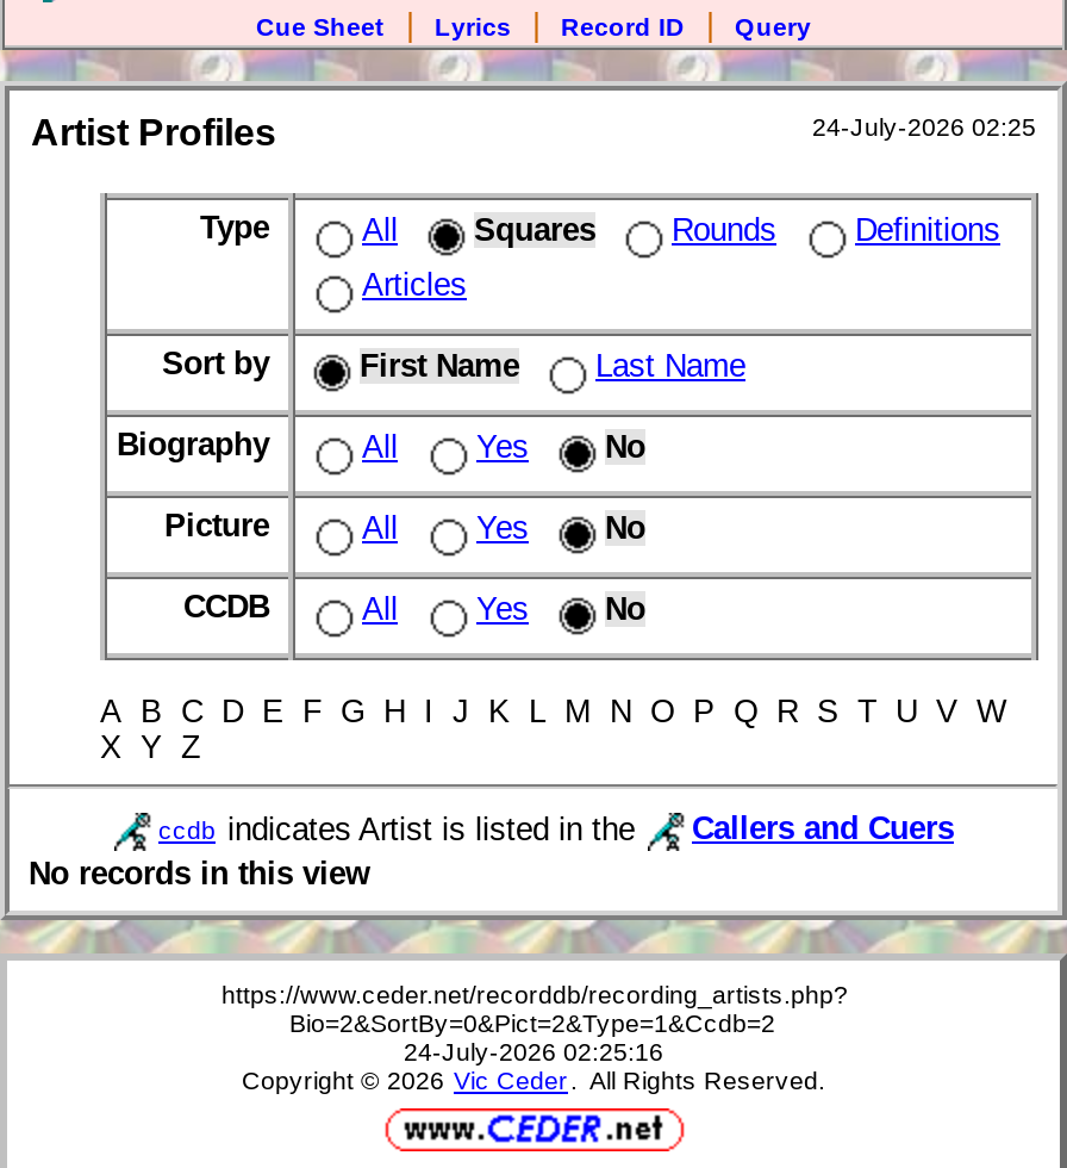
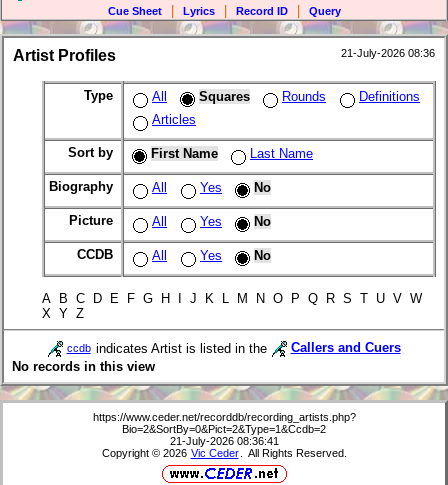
- 24-July-2026 02:25
+ 21-July-2026 08:36

- 24-July-2026 02:25:16
+ 21-July-2026 08:36:41
